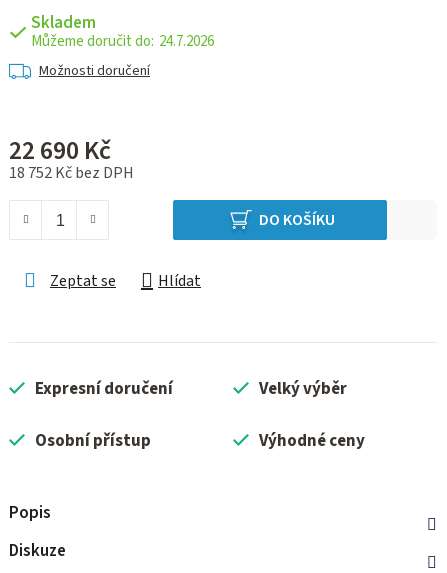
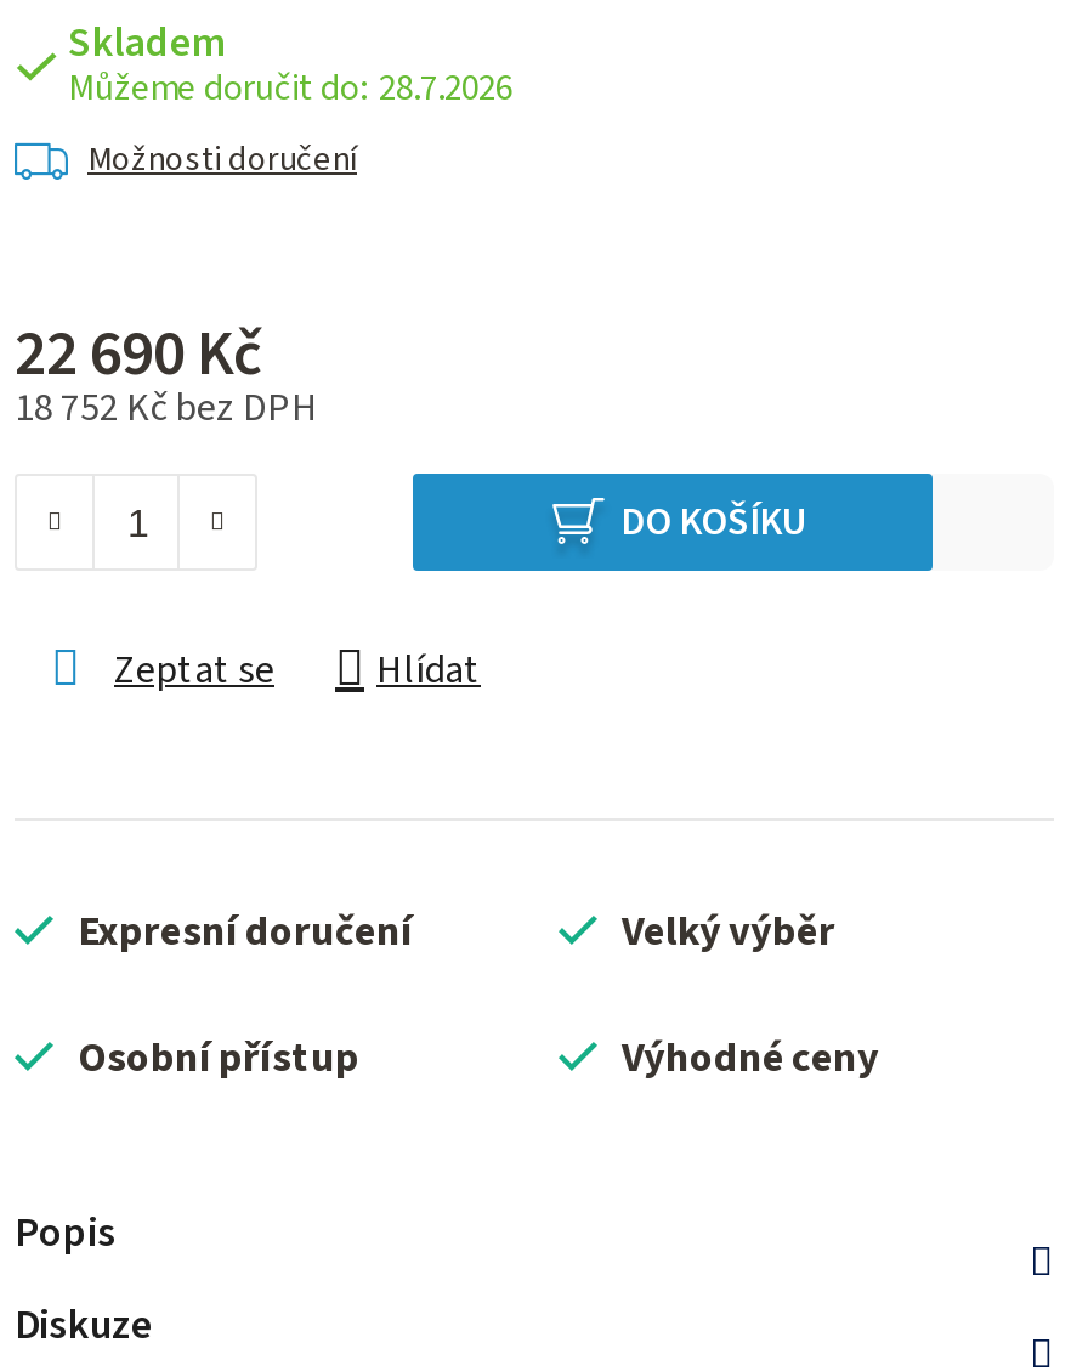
- 24.7.2026
+ 28.7.2026
